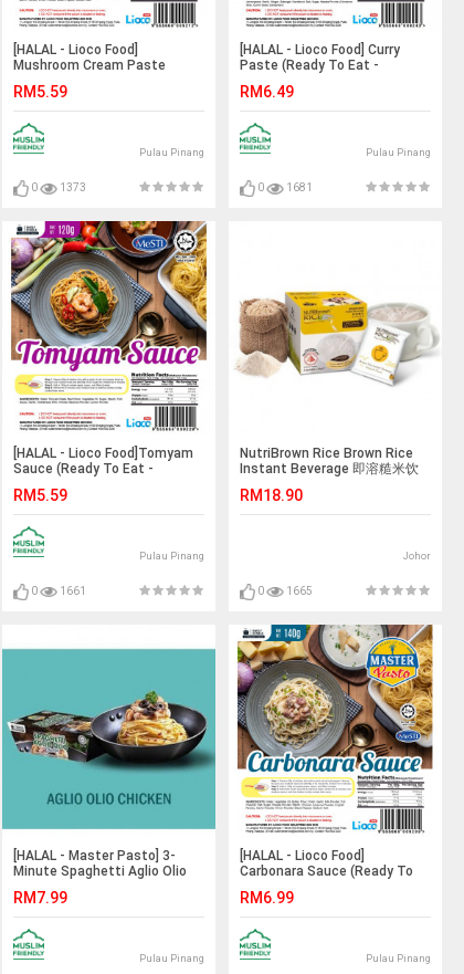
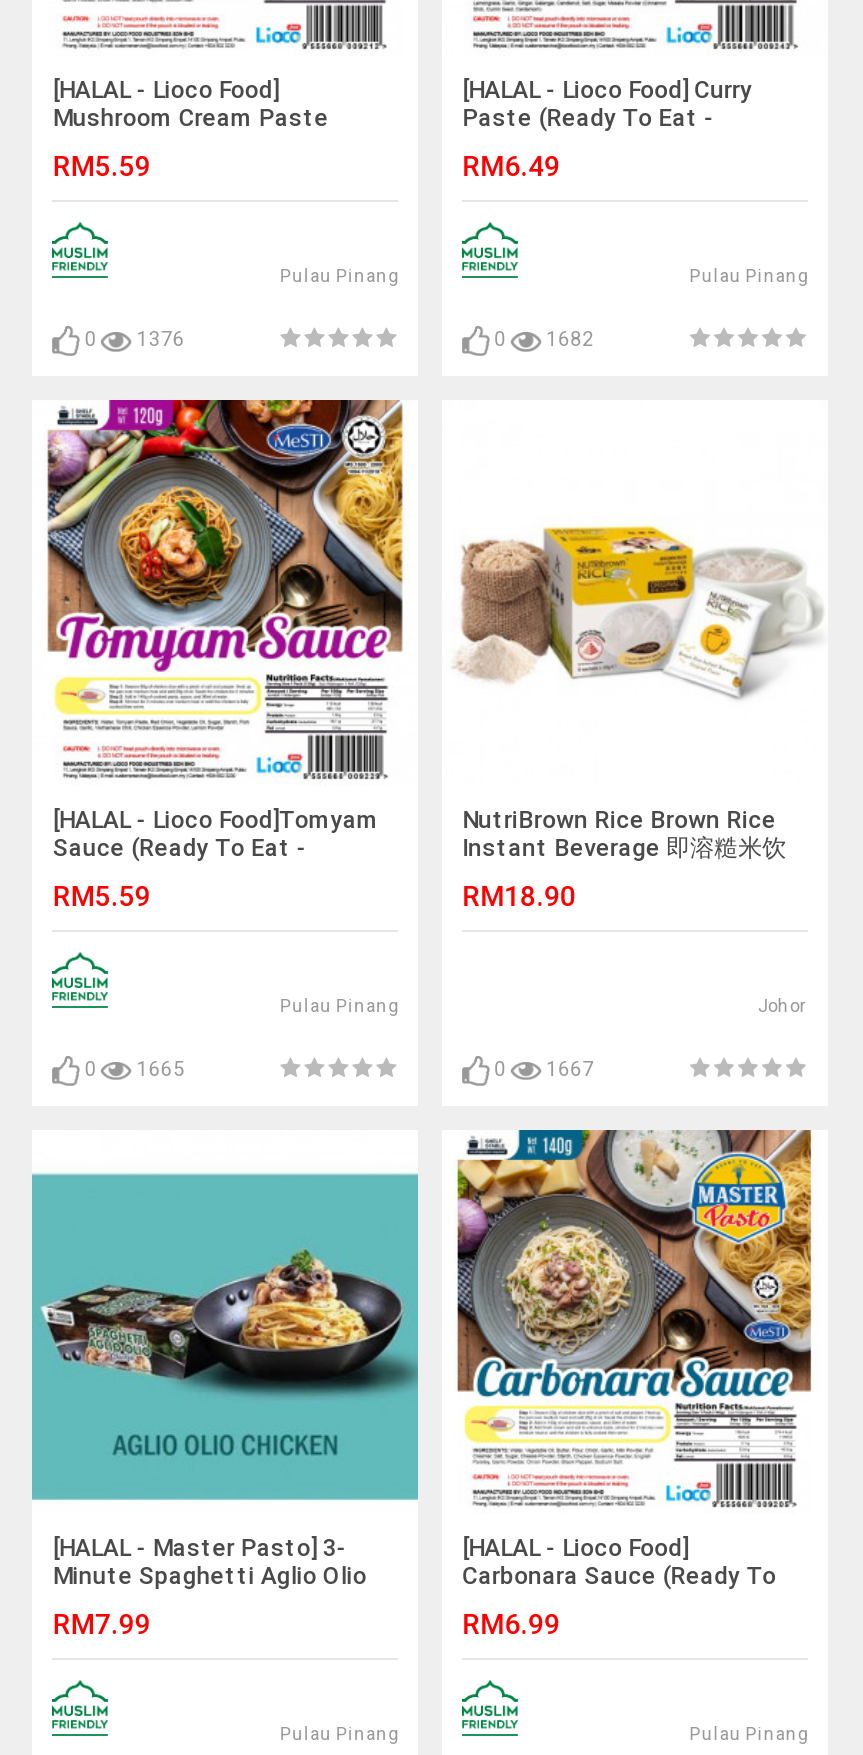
- 0 1373
+ 0 1376

- 0 1681
+ 0 1682

- 0 1661
+ 0 1665

- 0 1665
+ 0 1667
